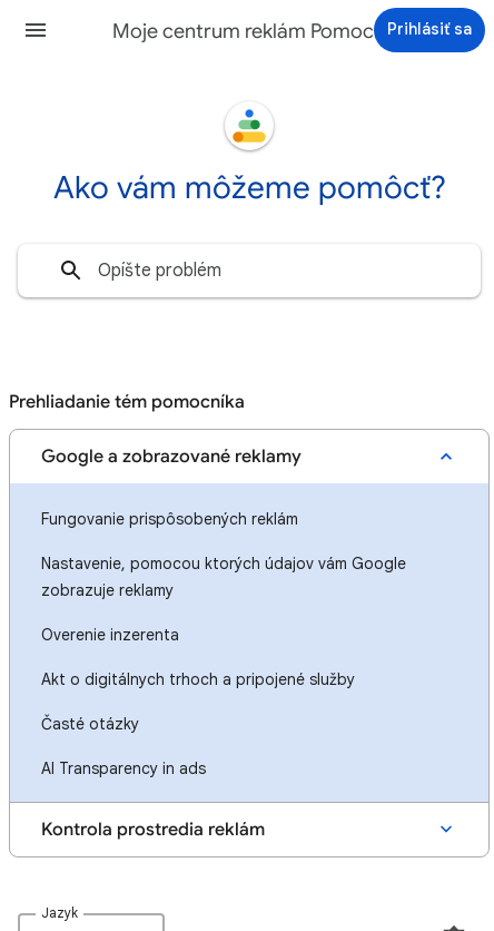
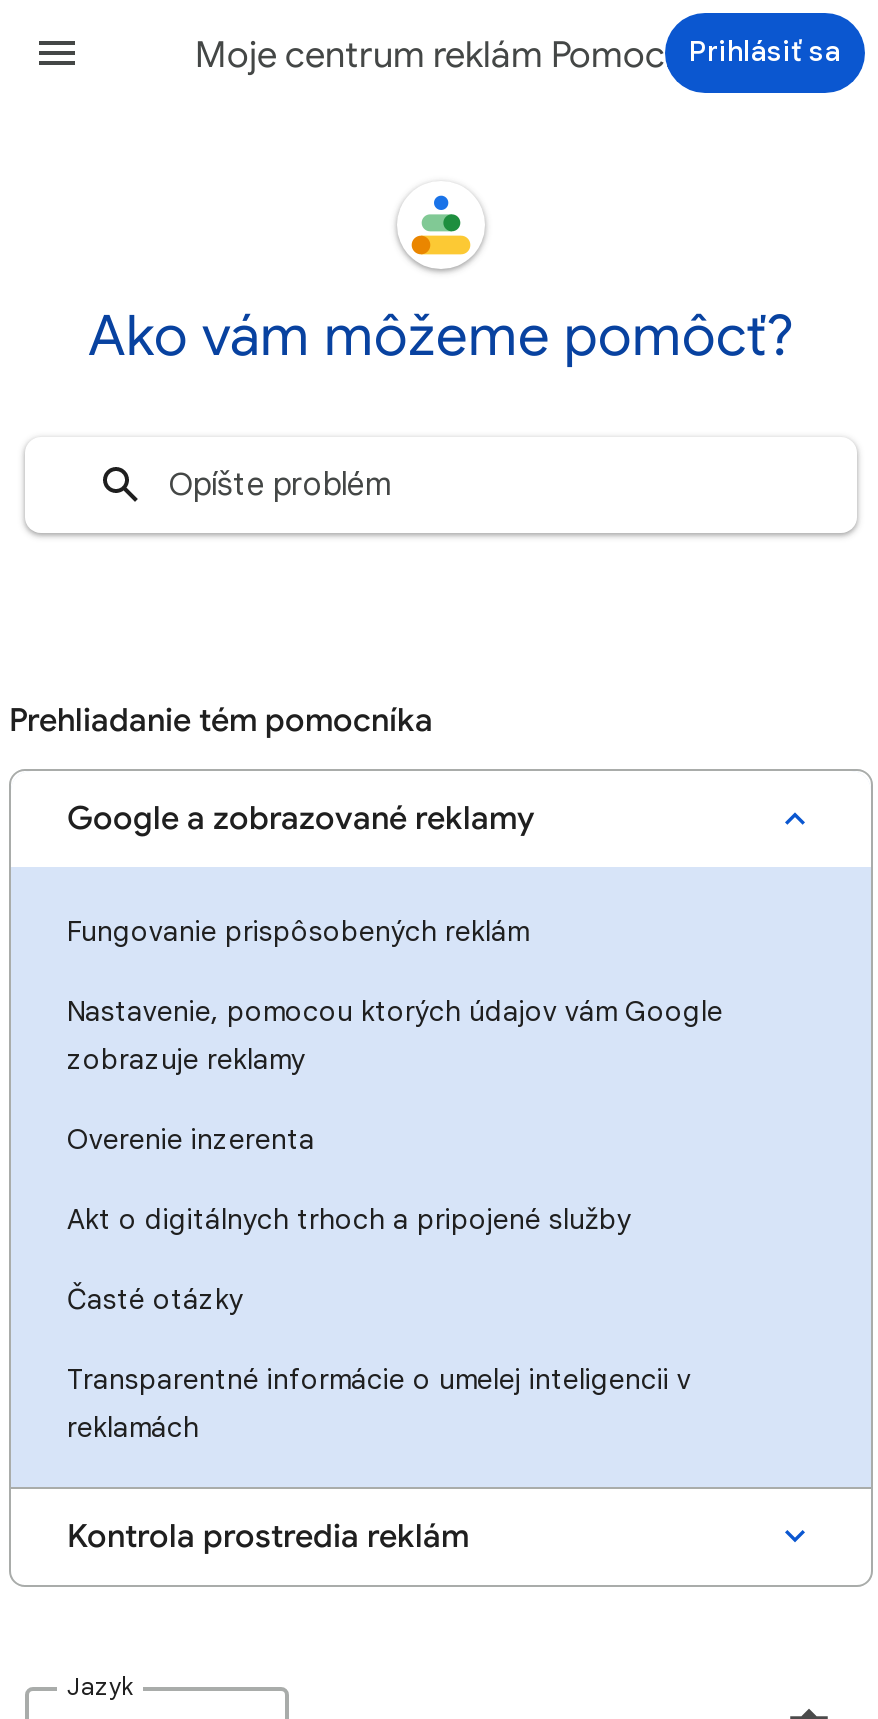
- AI Transparency in ads
+ Transparentné informácie o umelej inteligencii v
+ reklamách
